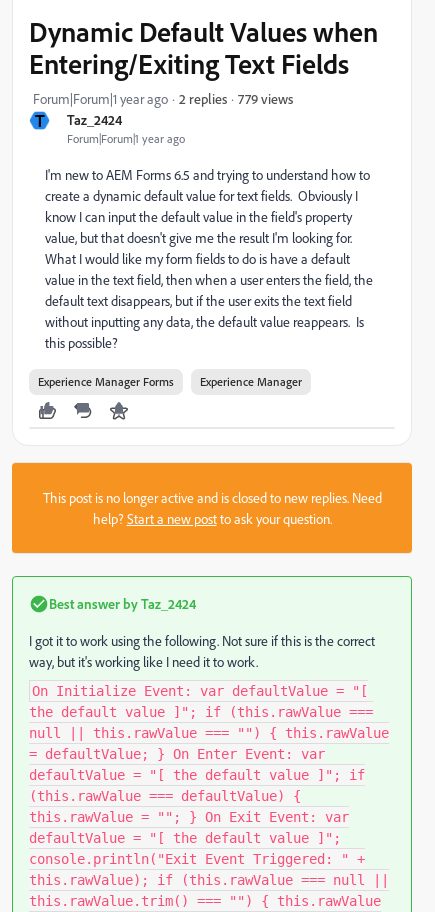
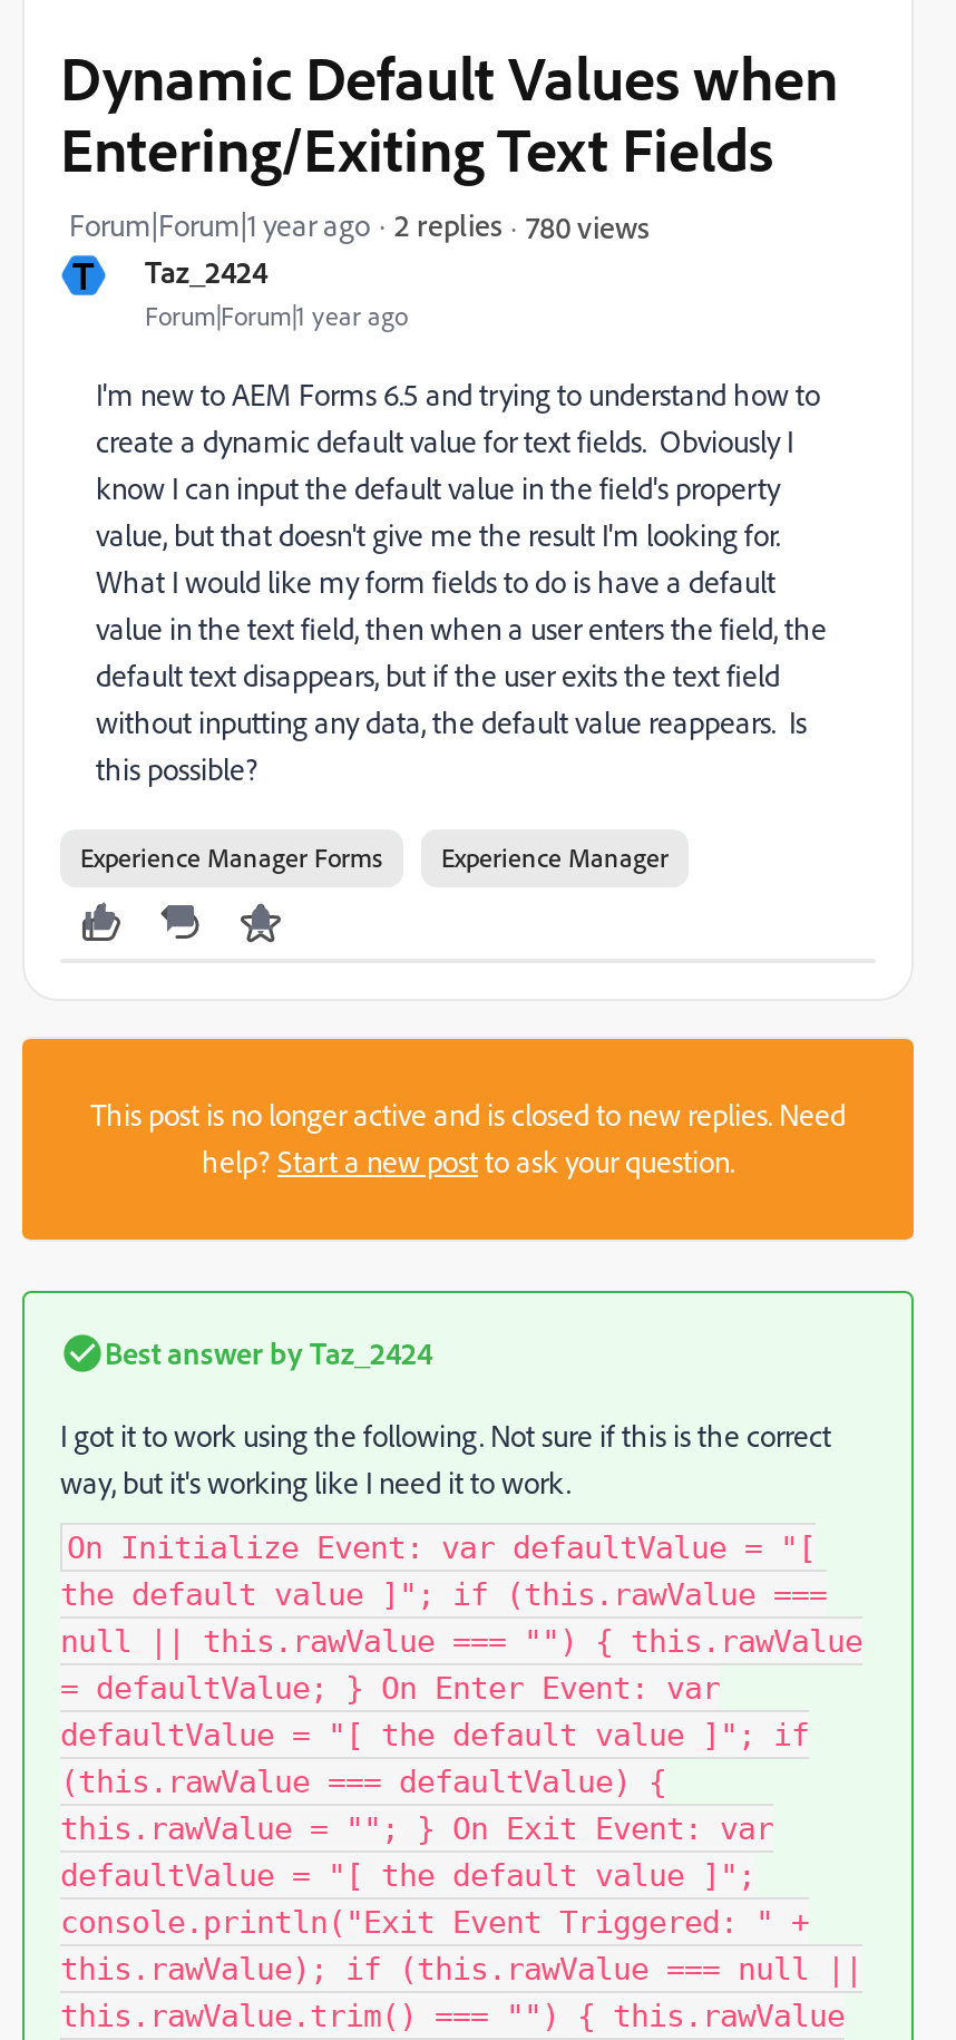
- 779 views
+ 780 views
